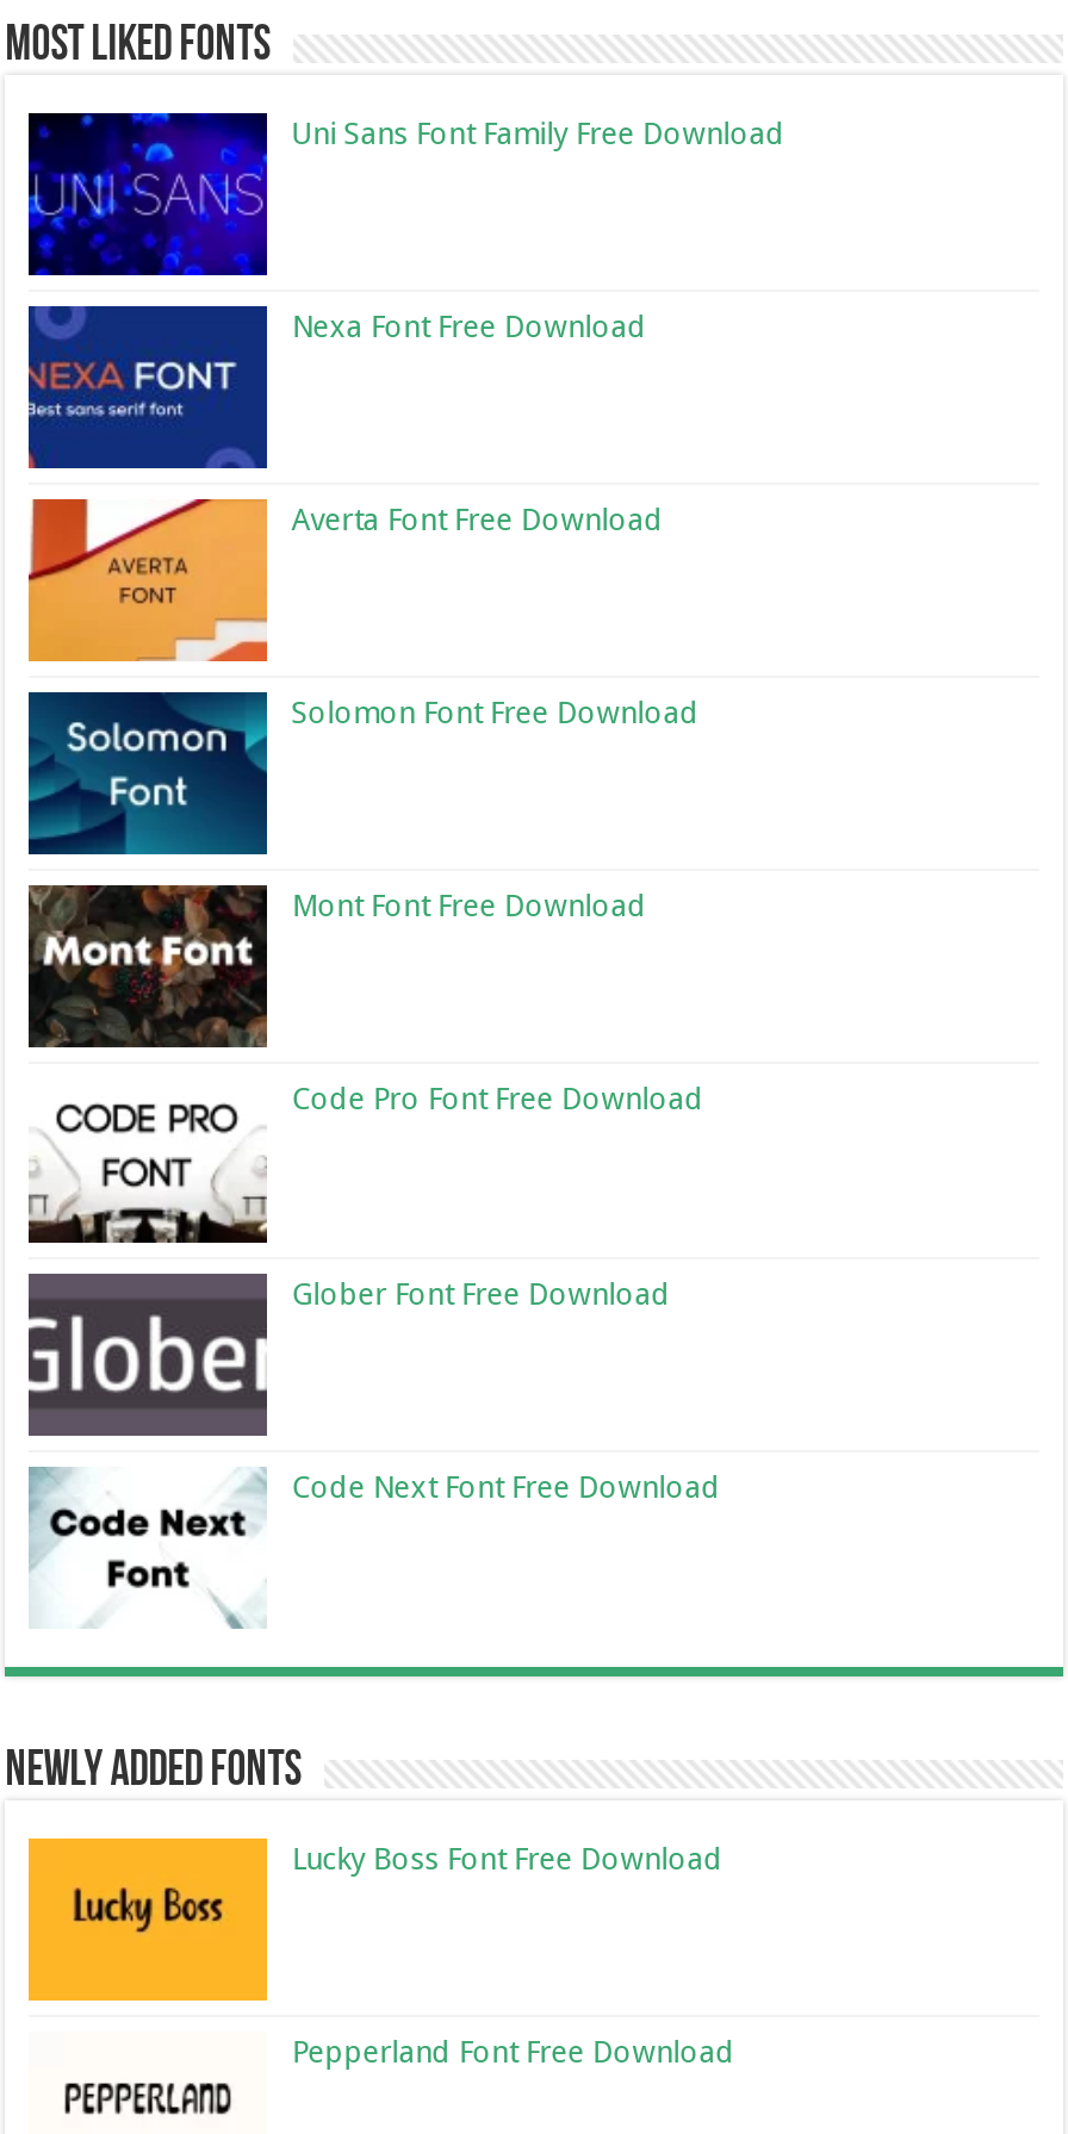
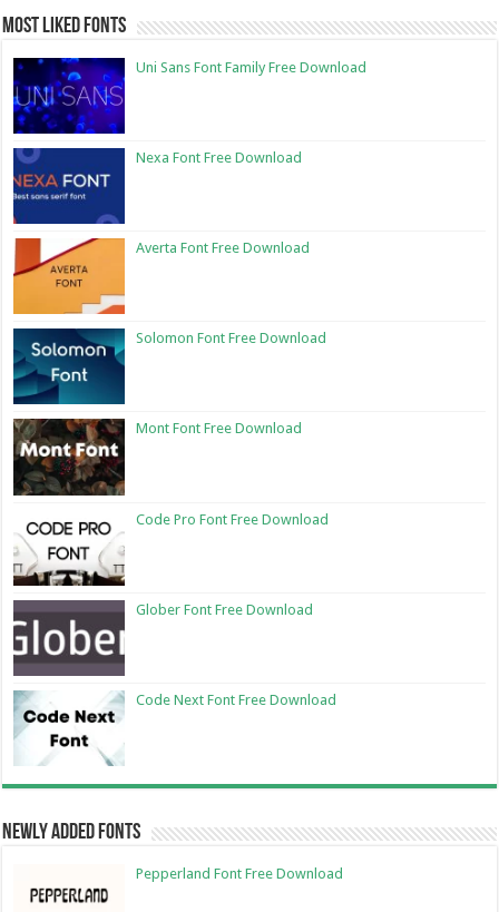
- [image]
- Lucky Boss Font Free Download
